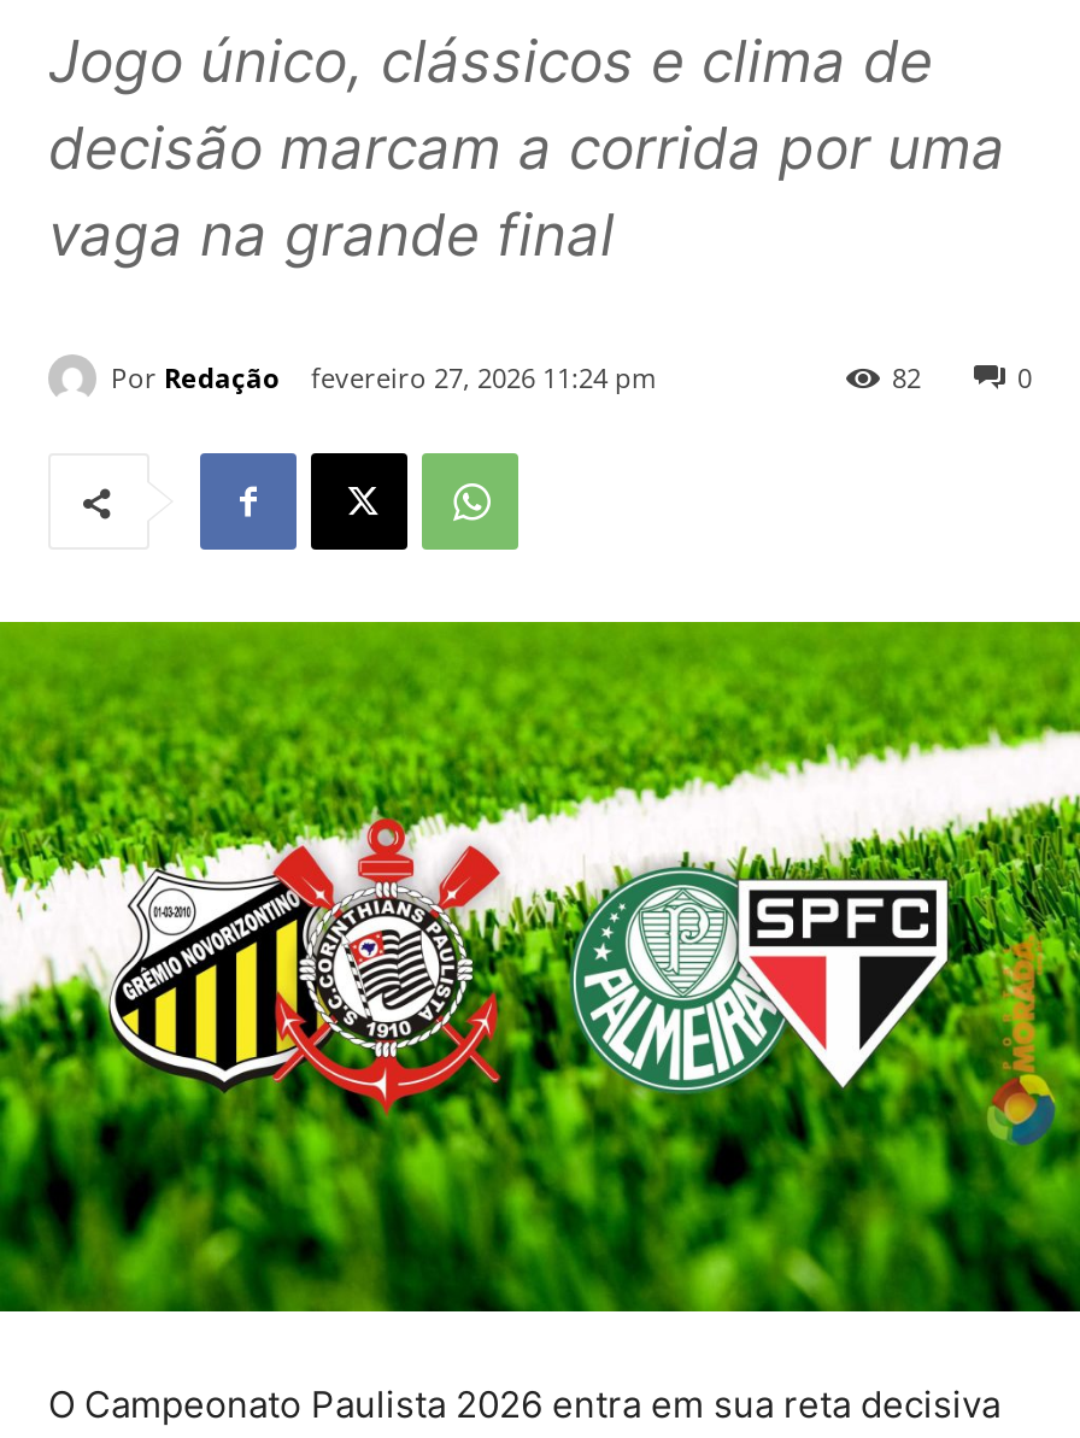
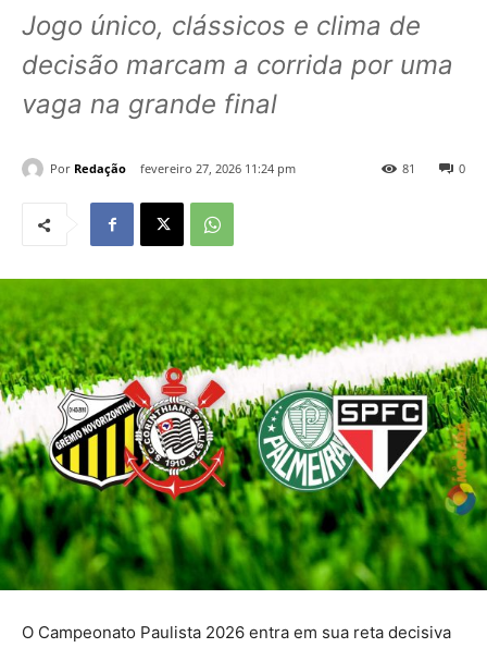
- 82
+ 81
